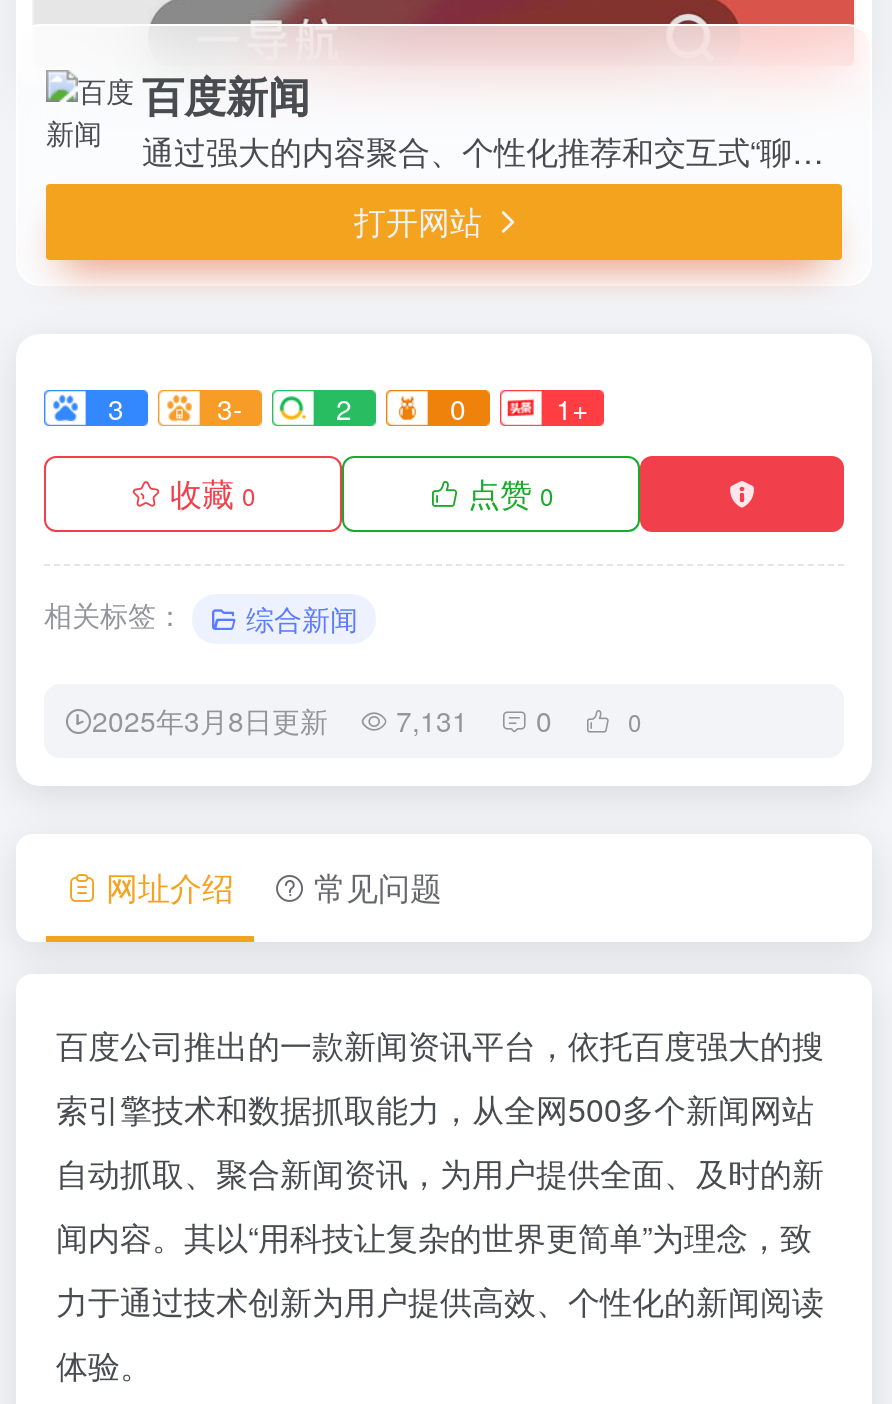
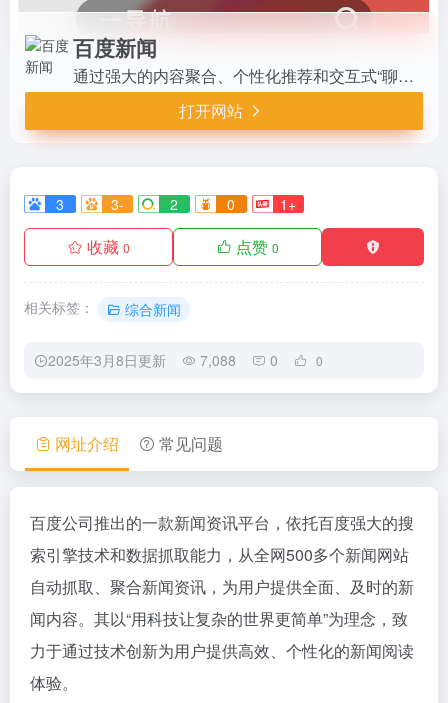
- 2025年3月8日更新 7,131 0
+ 2025年3月8日更新 7,088 0
